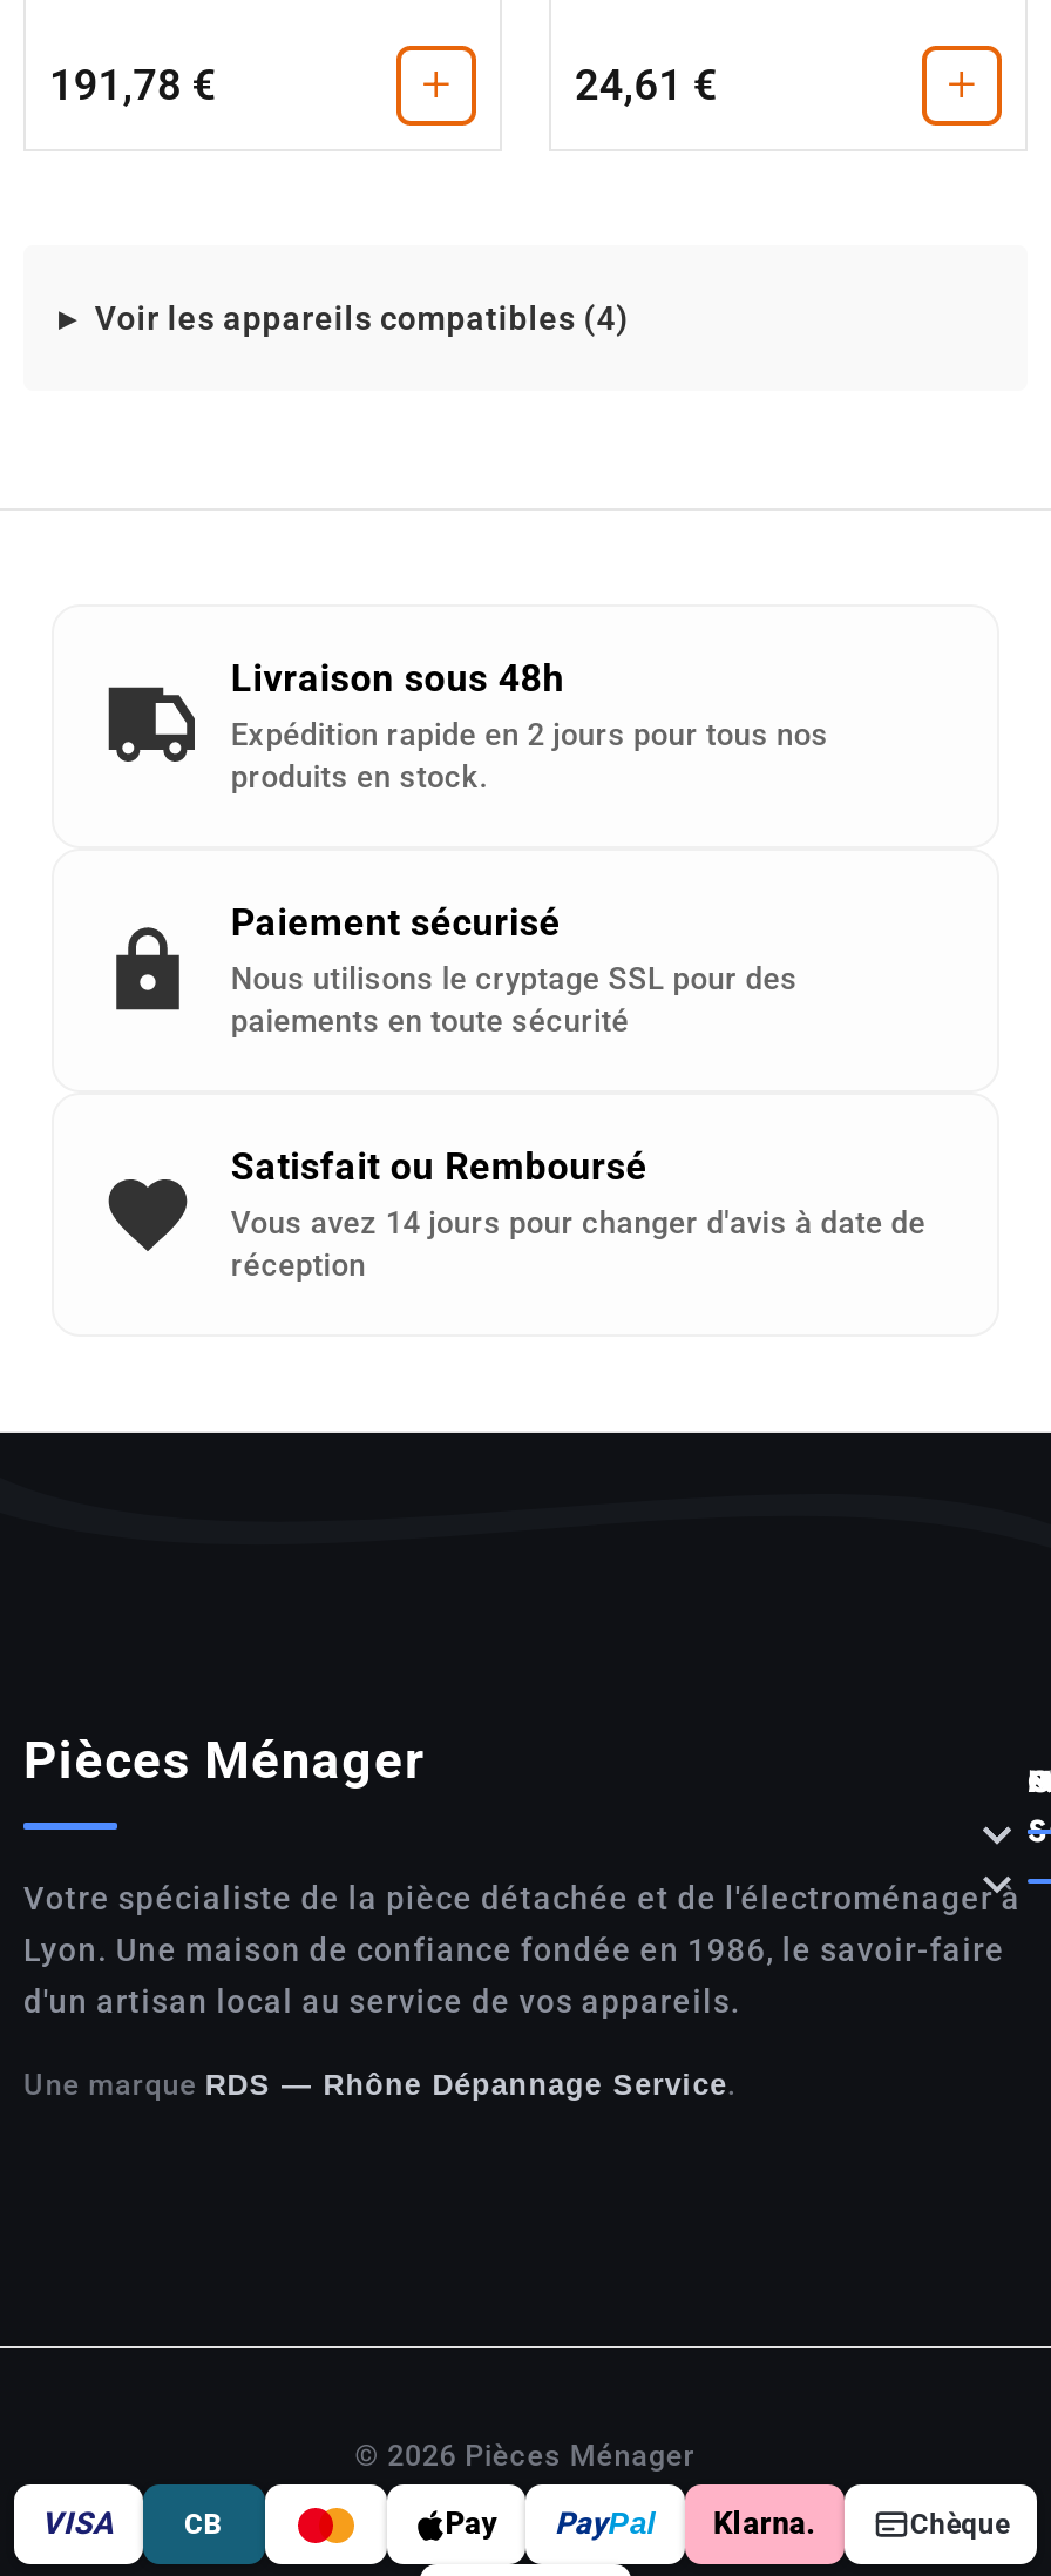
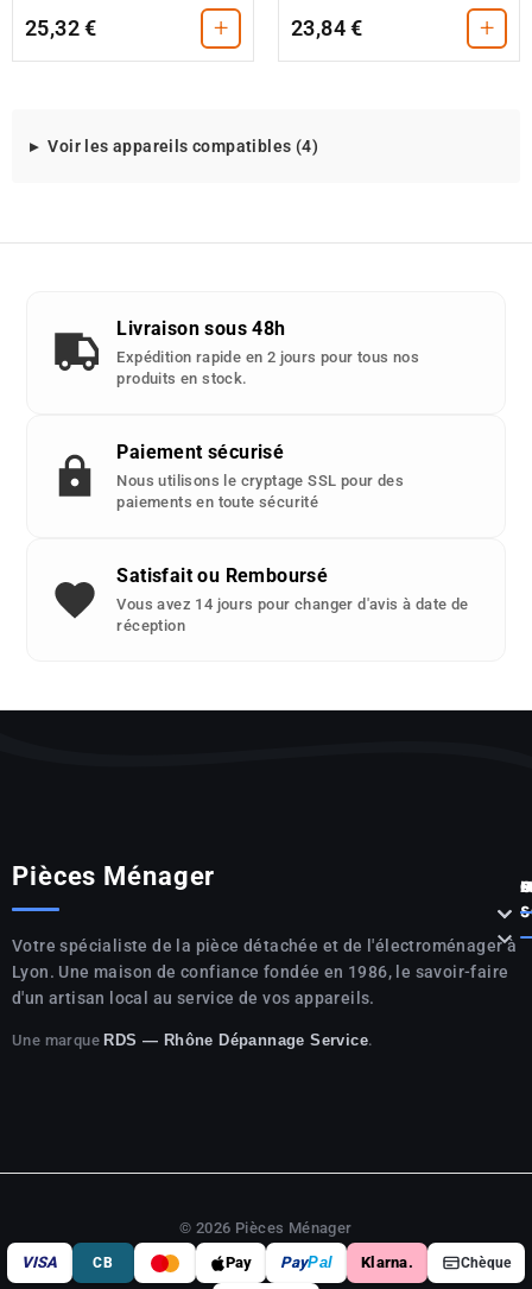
- 191,78 €
+ 25,32 €

- 24,61 €
+ 23,84 €
